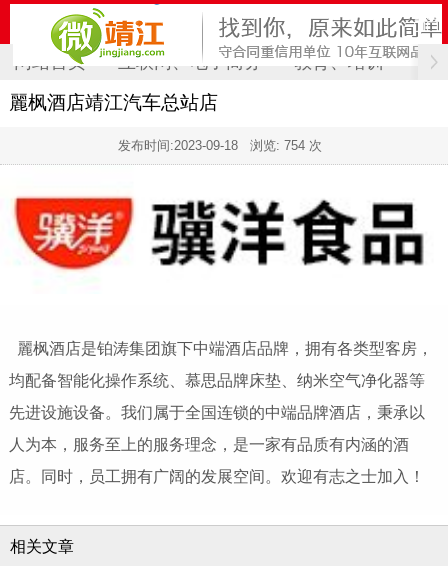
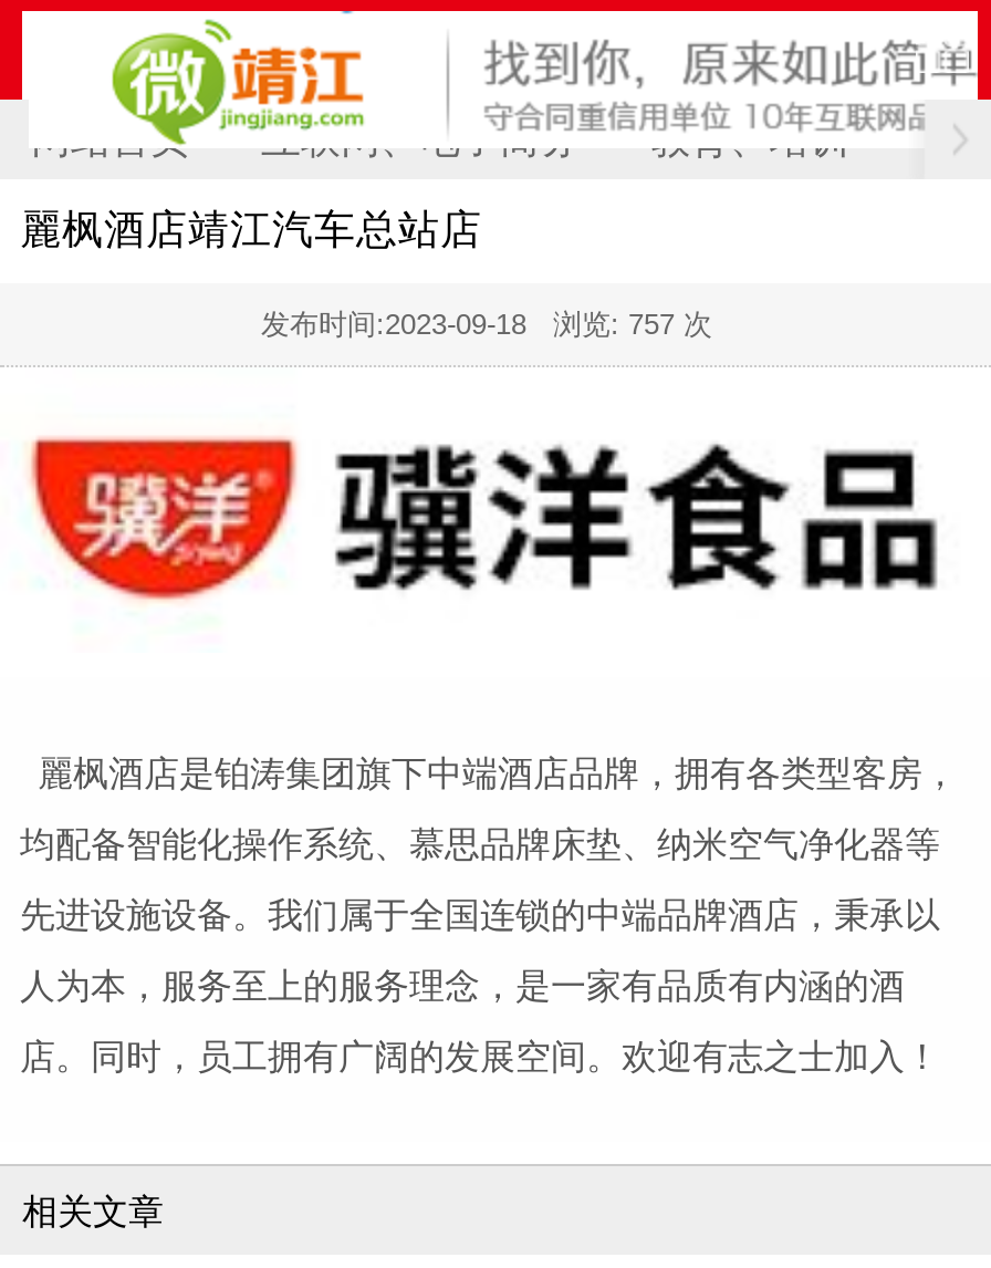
- 发布时间:2023-09-18浏览: 754 次
+ 发布时间:2023-09-18浏览: 757 次
